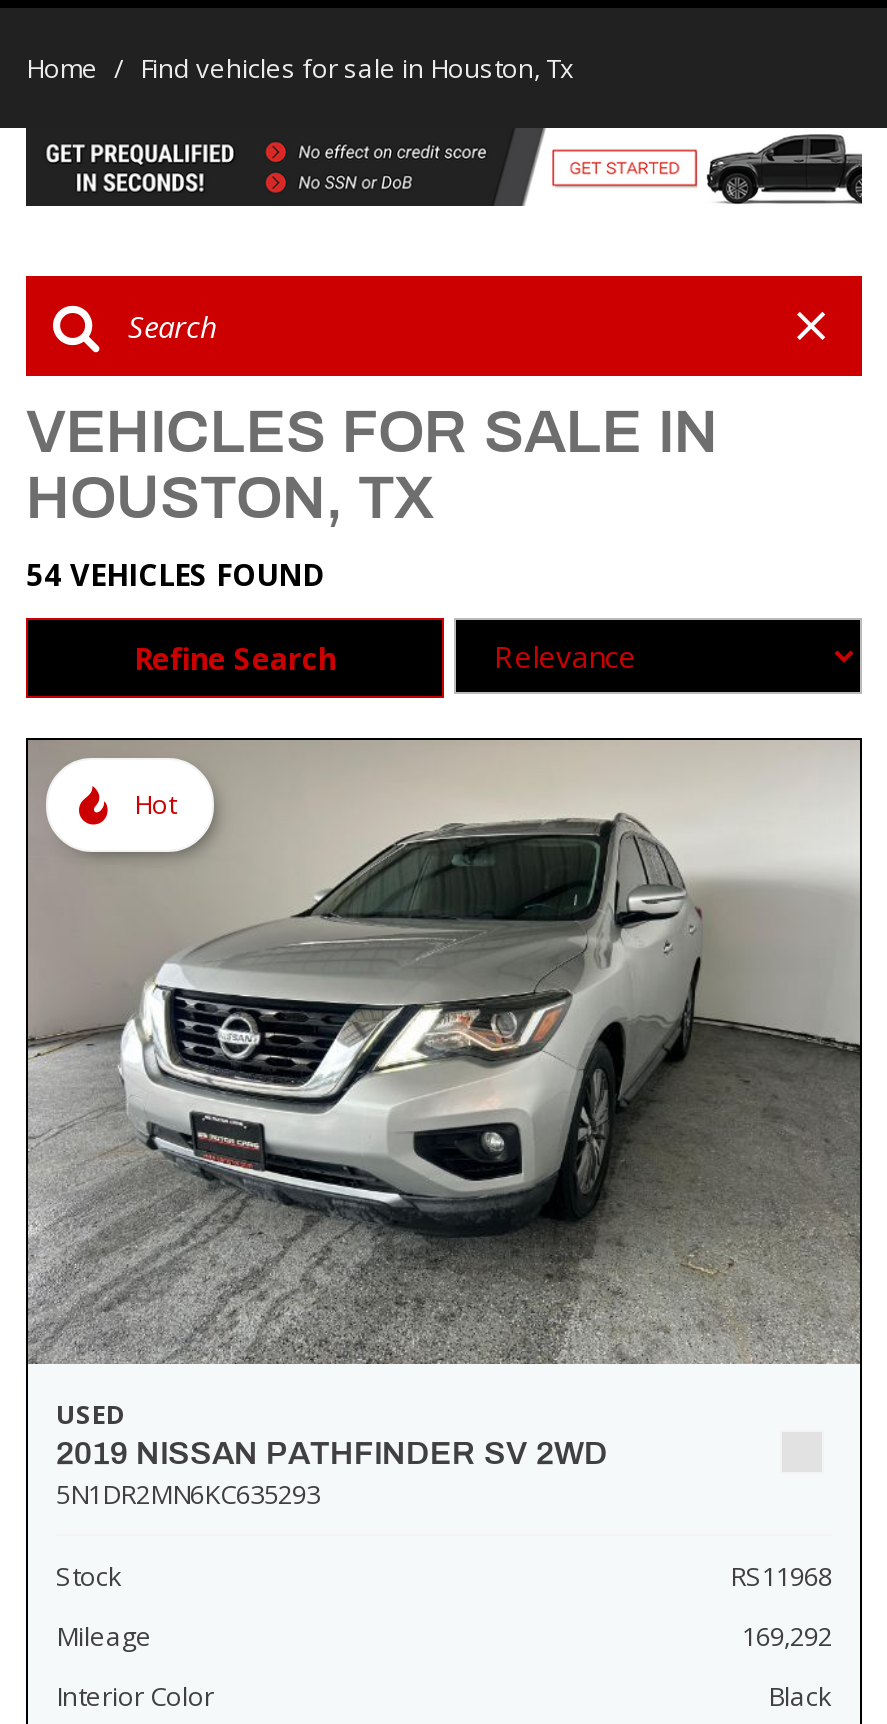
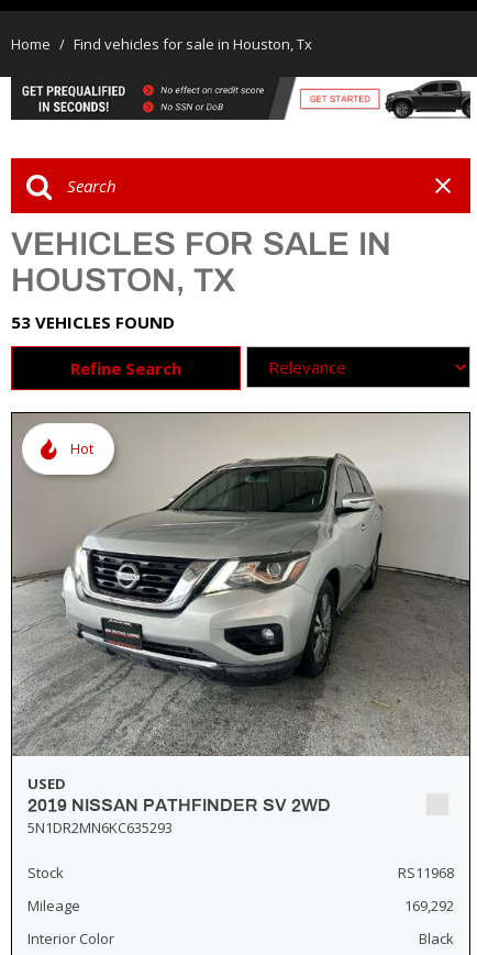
- 54 VEHICLES FOUND
+ 53 VEHICLES FOUND
